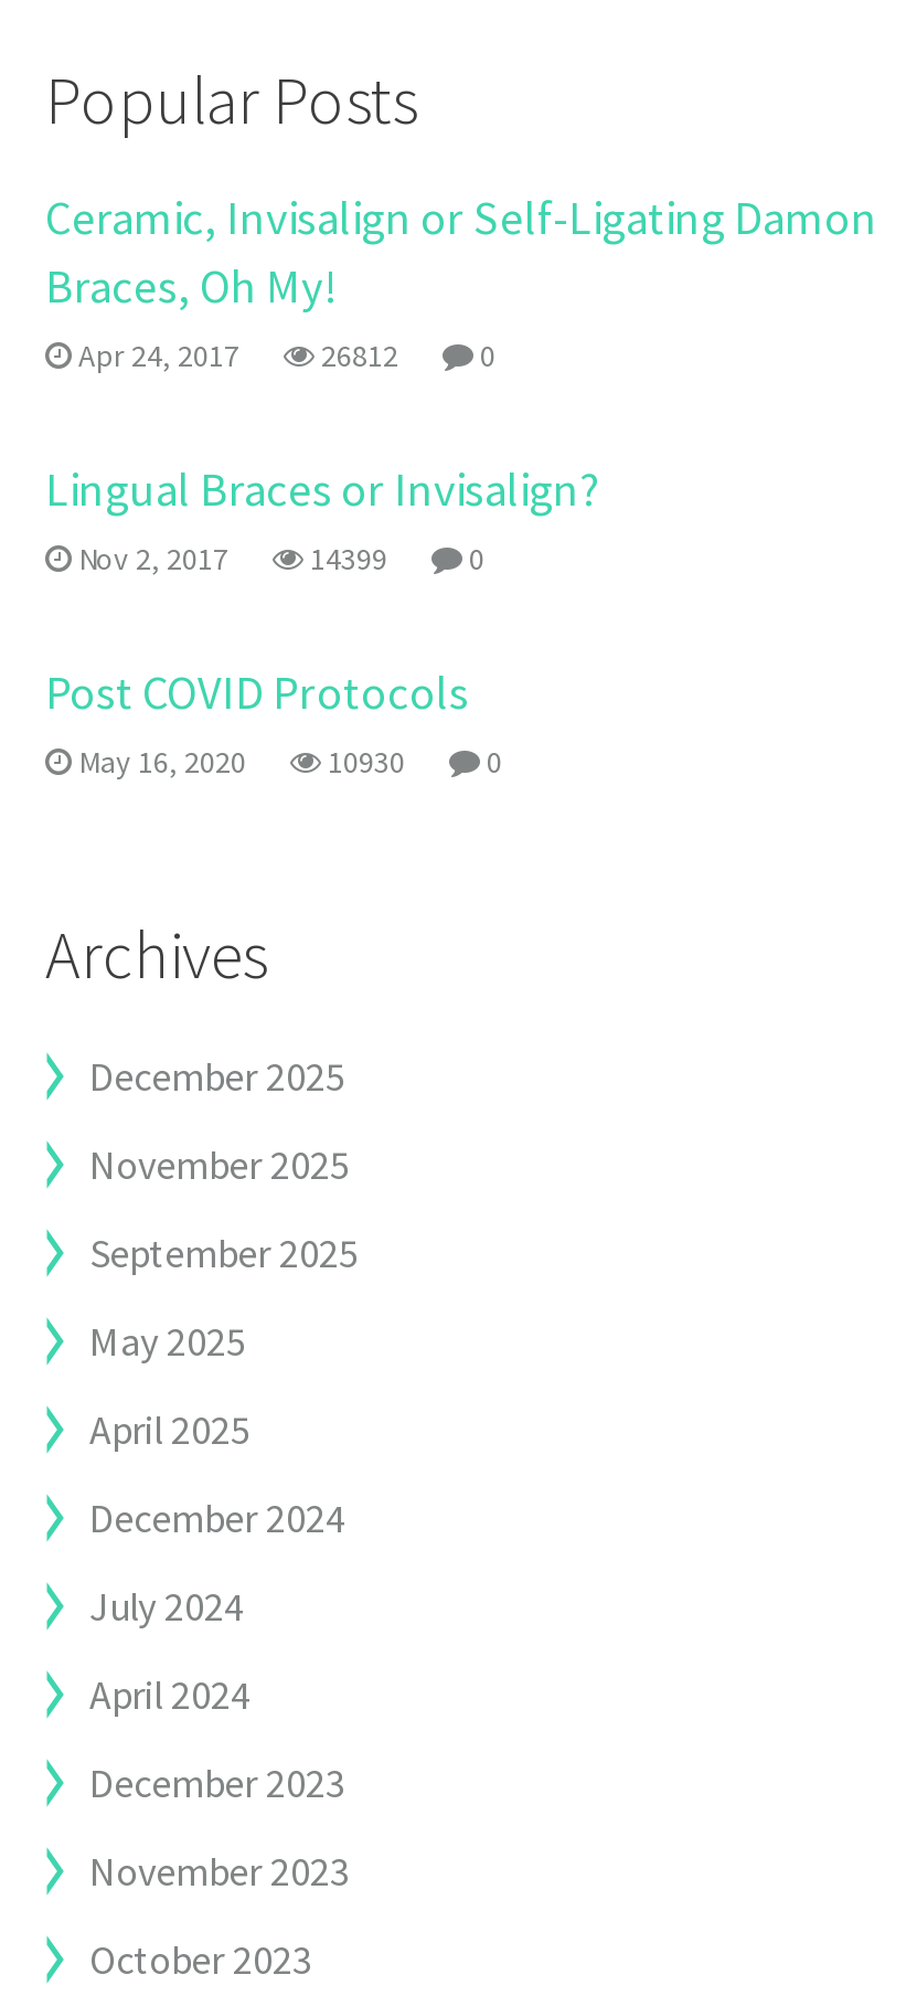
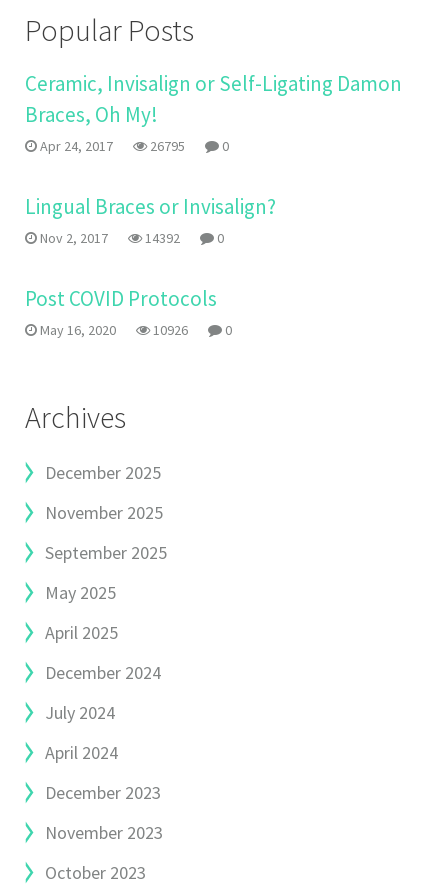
- Apr 24, 2017 26812 0
+ Apr 24, 2017 26795 0

- Nov 2, 2017 14399 0
+ Nov 2, 2017 14392 0

- May 16, 2020 10930 0
+ May 16, 2020 10926 0
